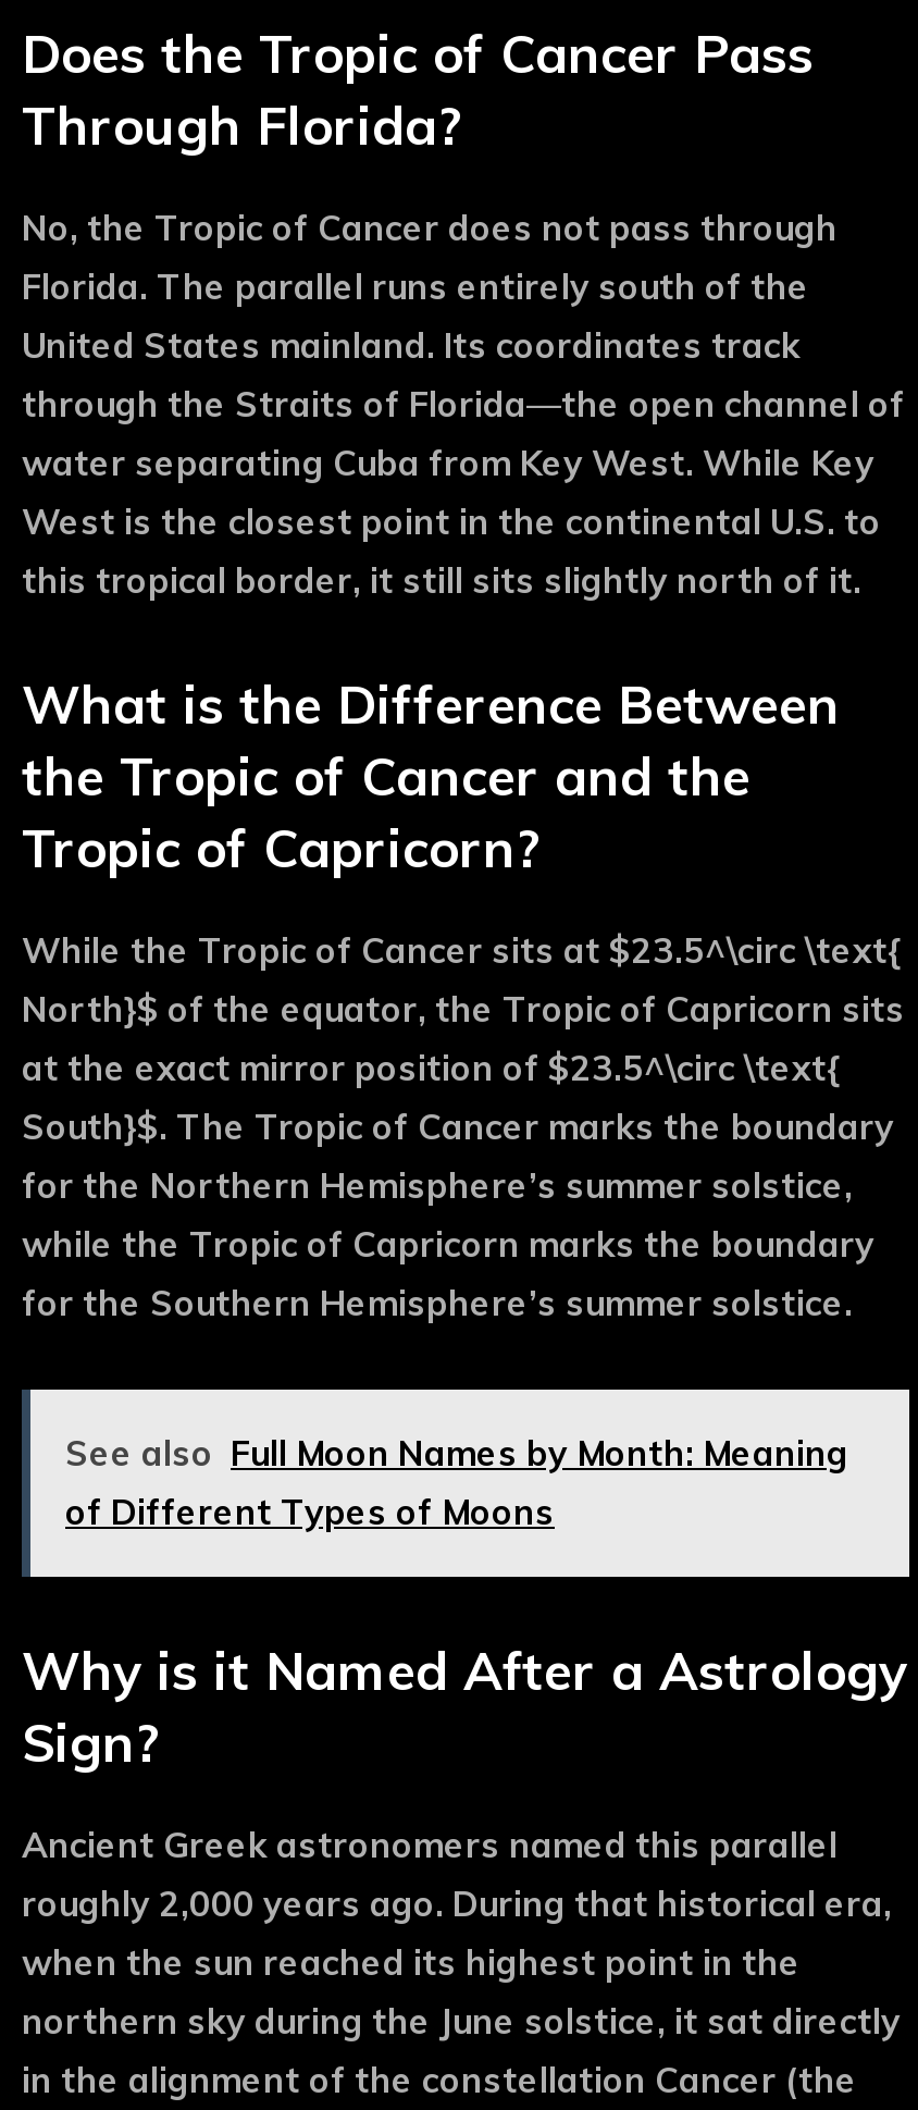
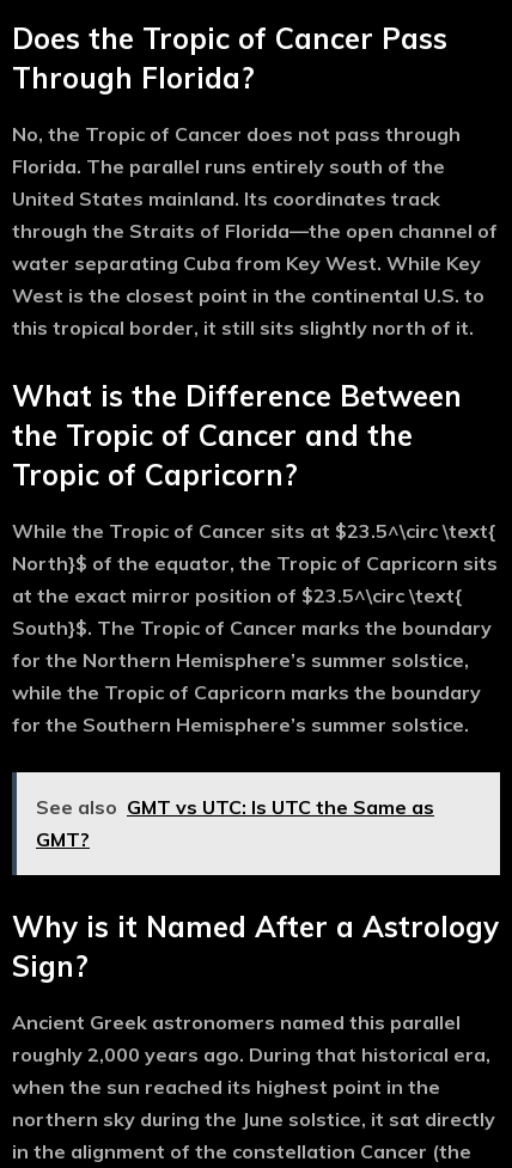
- See also Full Moon Names by Month: Meaning
- of Different Types of Moons
+ See also GMT vs UTC: Is UTC the Same as
+ GMT?
